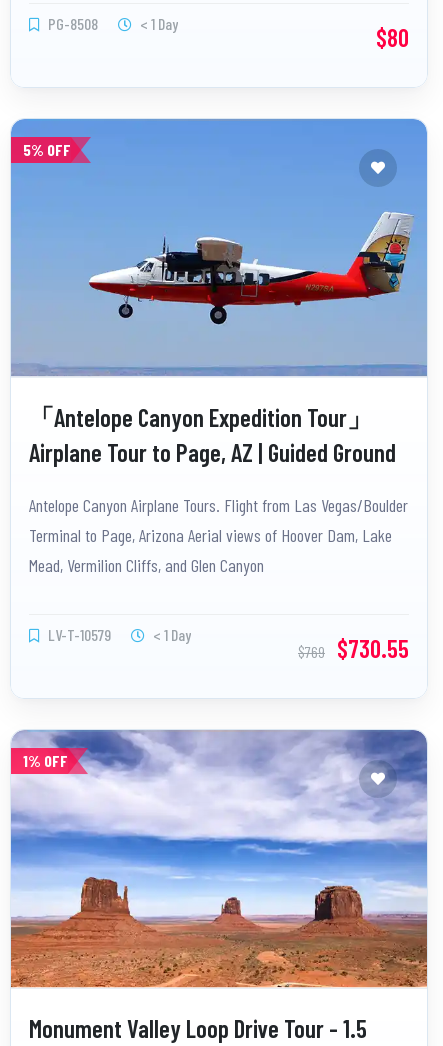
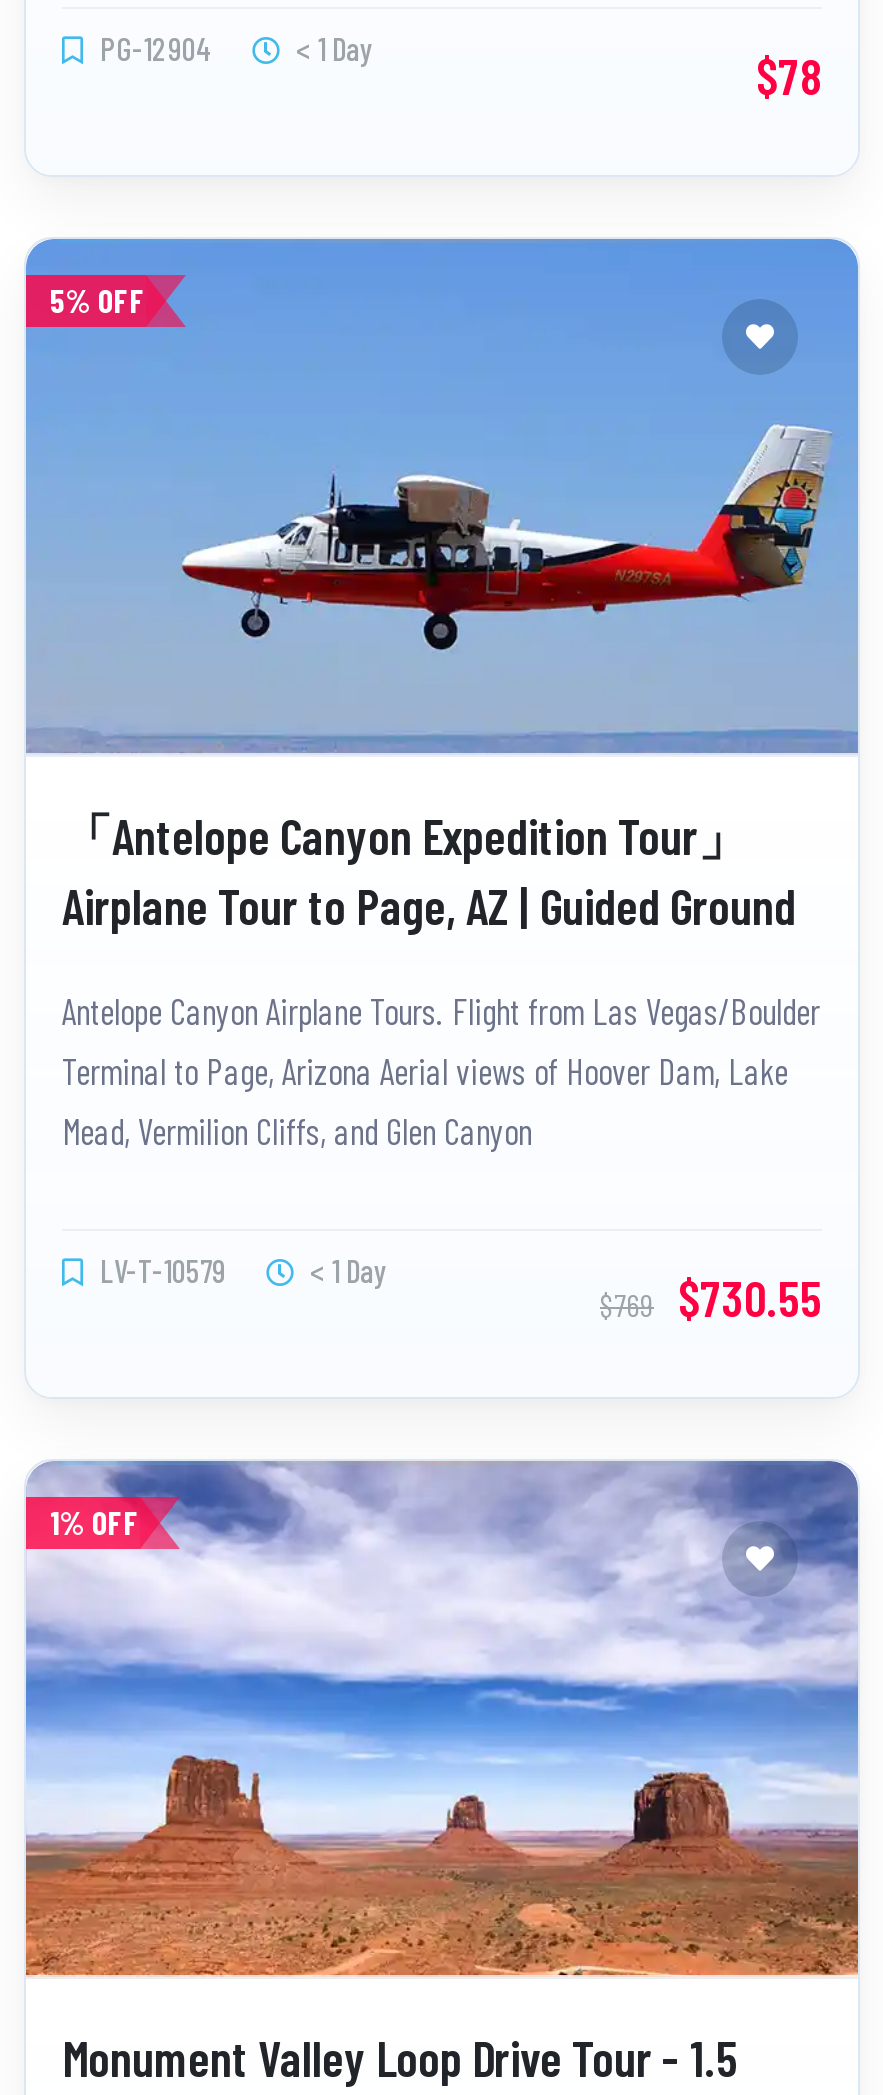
- PG-8508
+ PG-12904

- $80
+ $78
